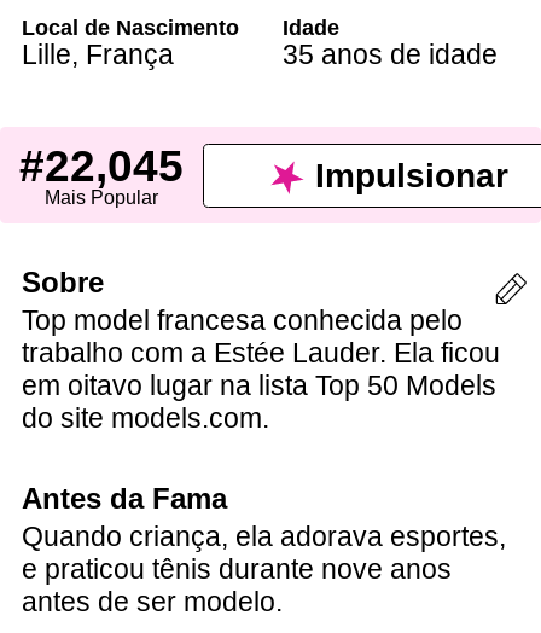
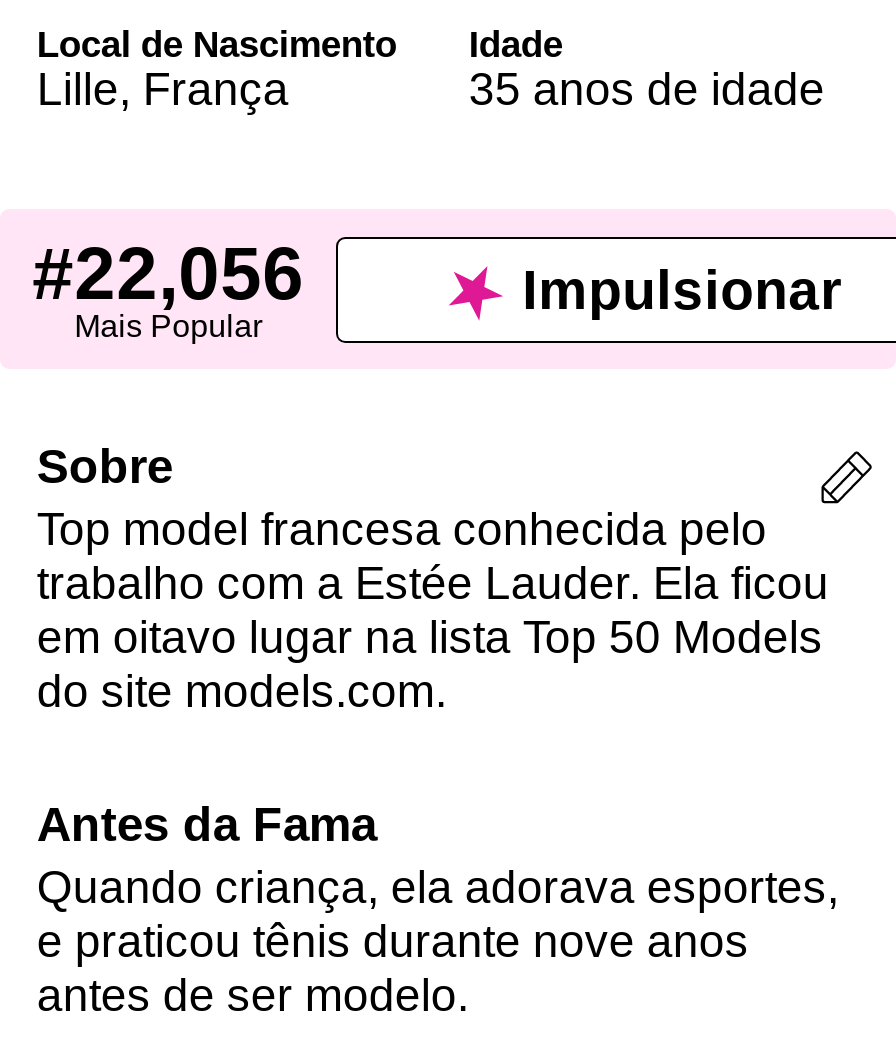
- #22,045
+ #22,056
